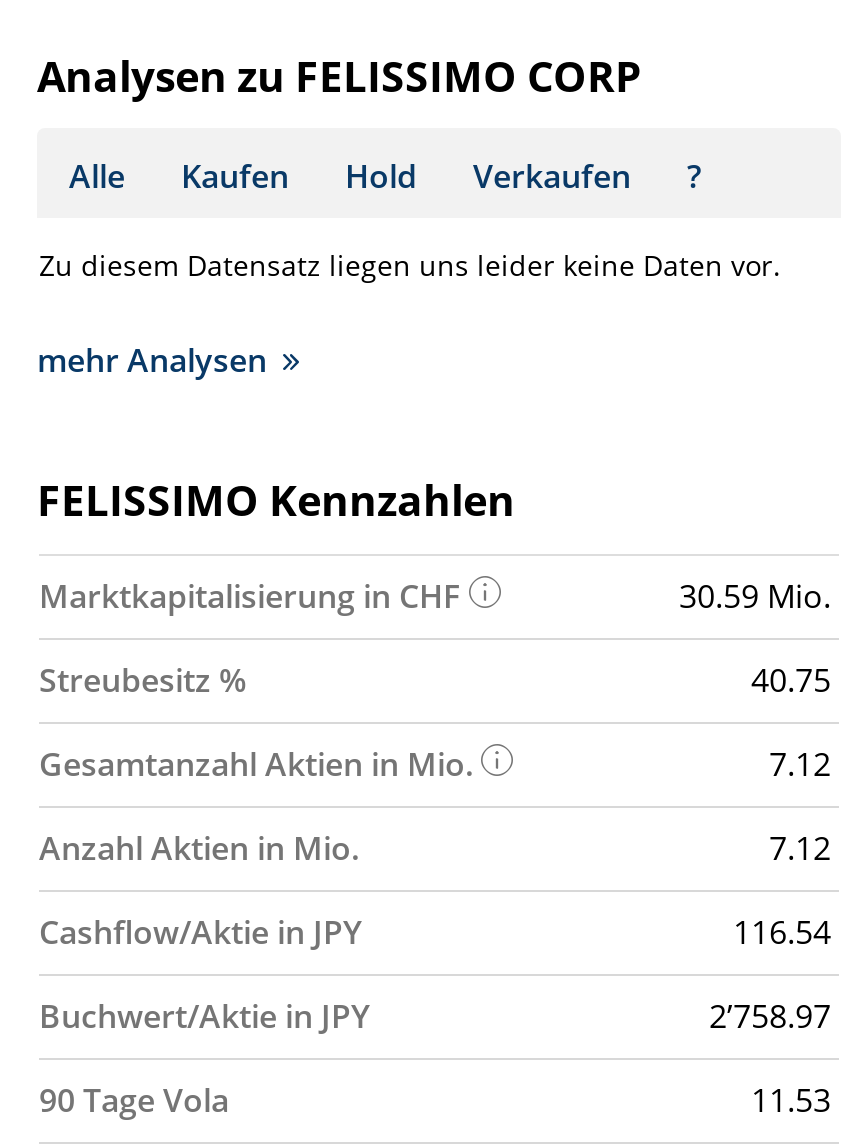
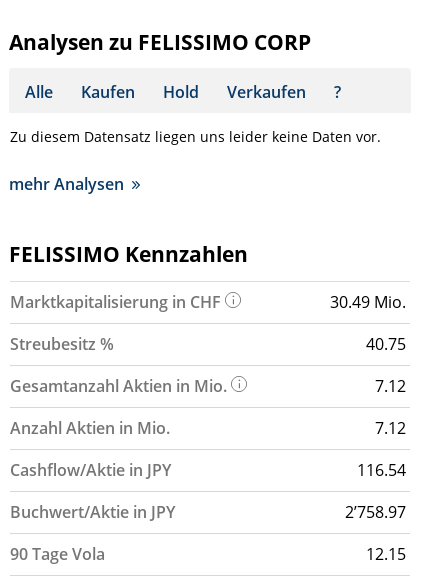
- 30.59 Mio.
+ 30.49 Mio.

- 11.53
+ 12.15
